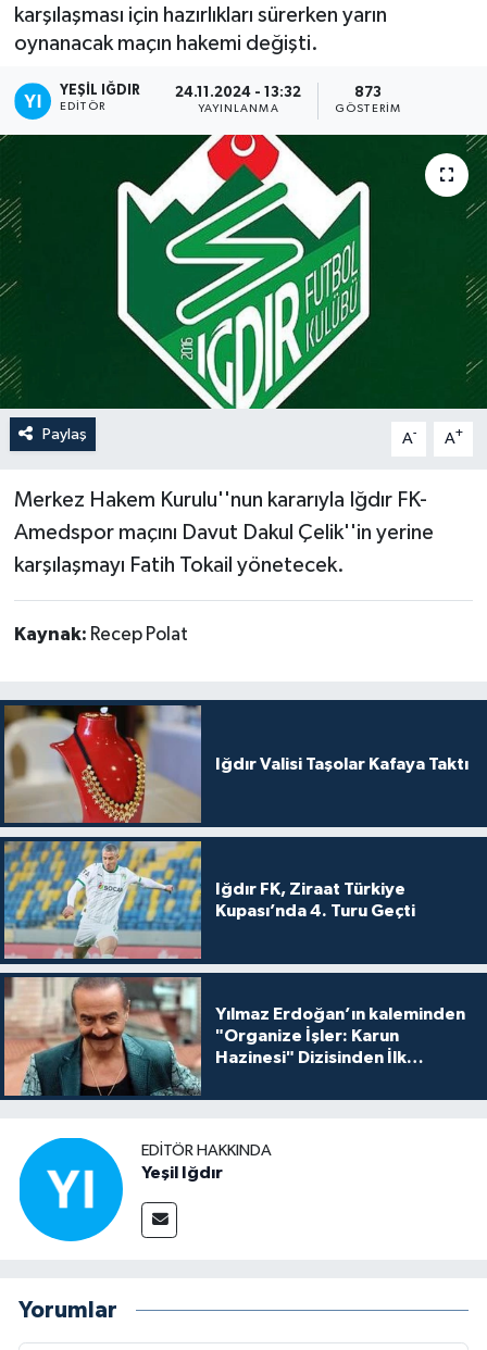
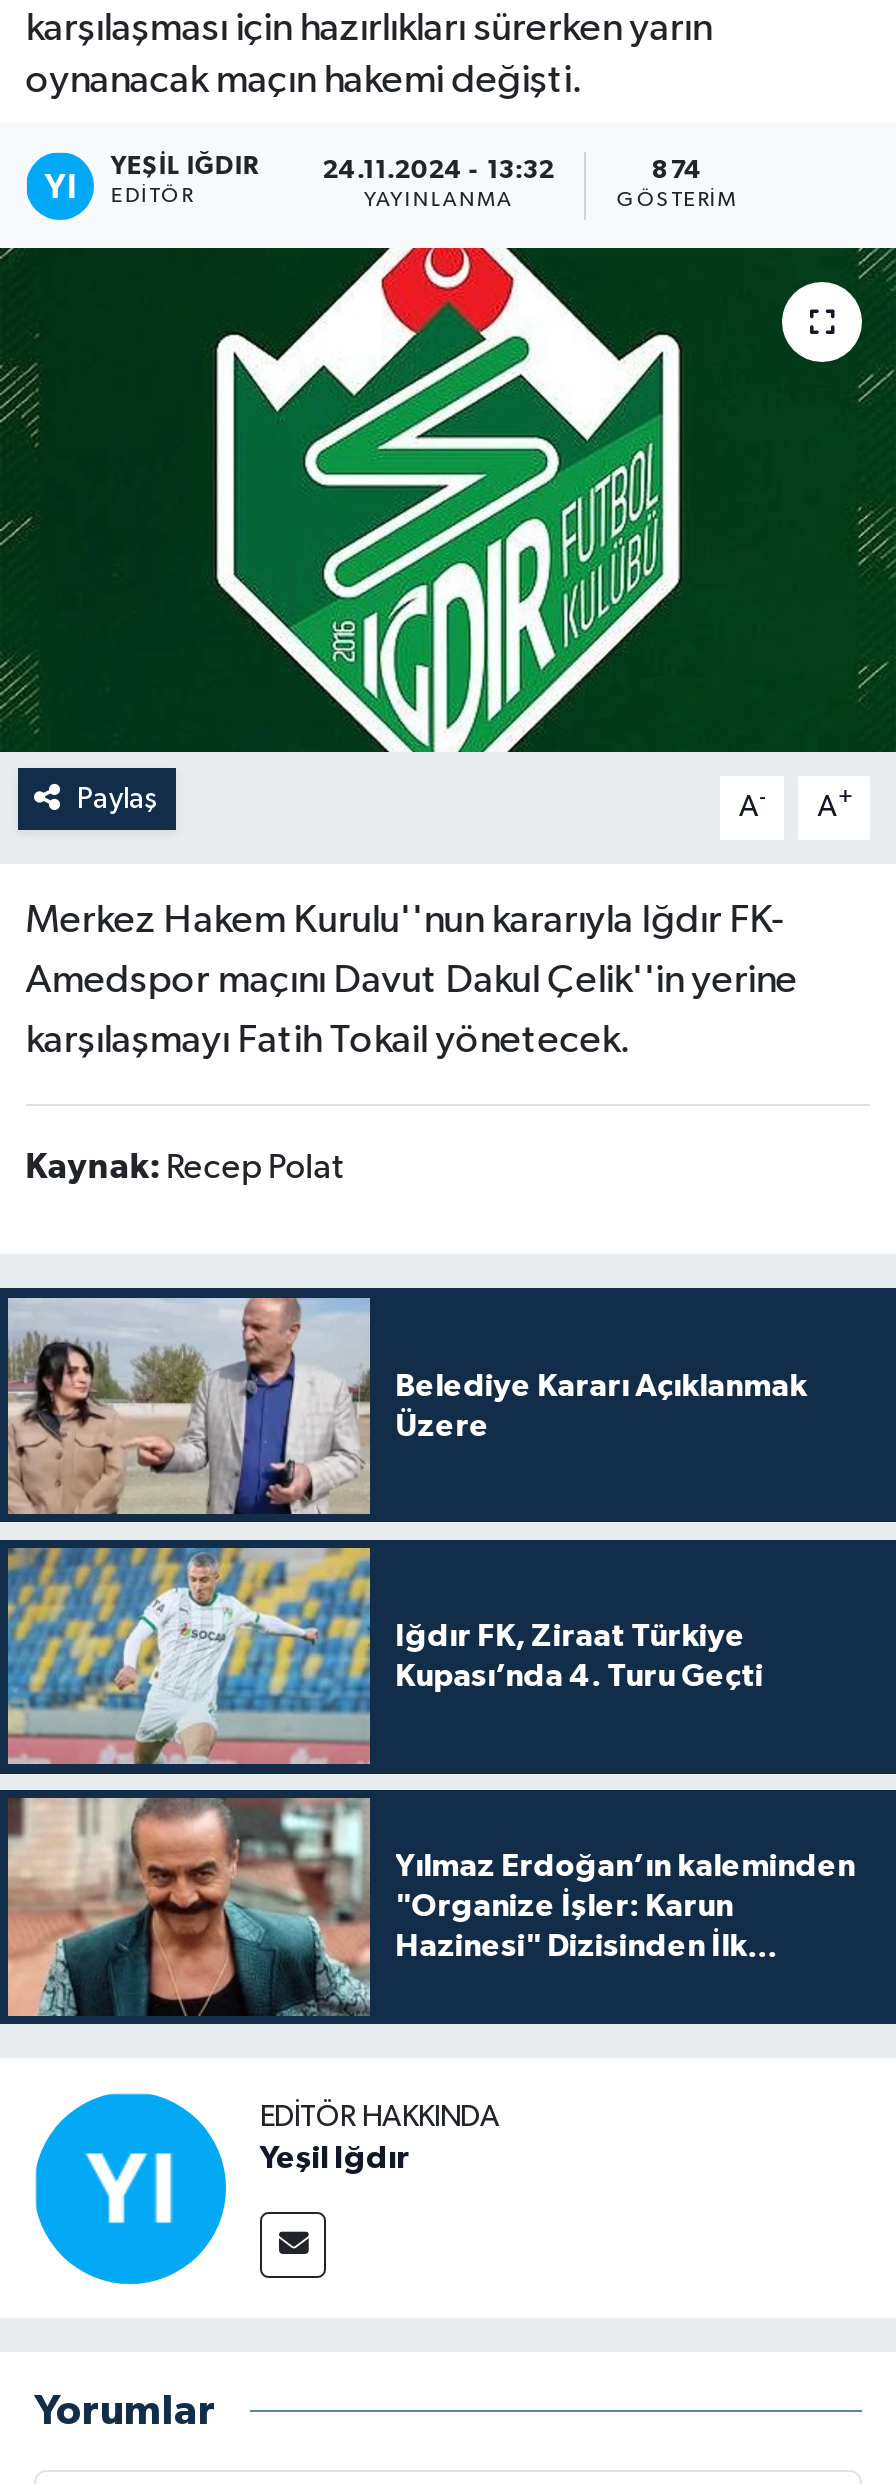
- 873
+ 874

- [image]
- Iğdır Valisi Taşolar Kafaya Taktı
+ [image]
+ Belediye Kararı Açıklanmak
+ Üzere
